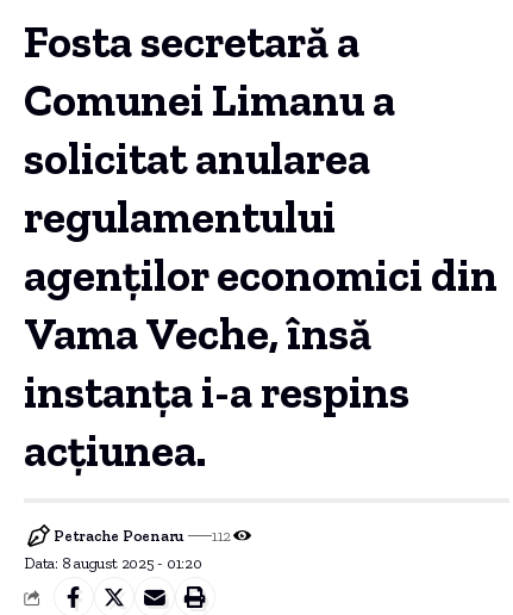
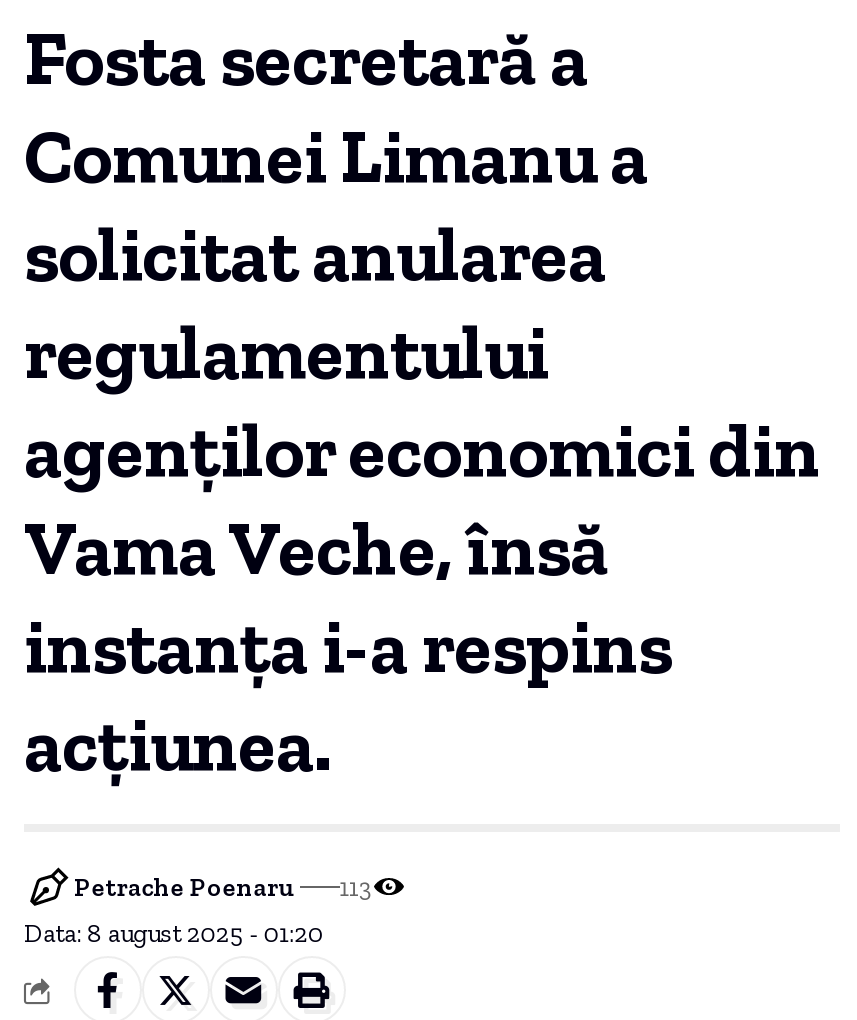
- Petrache Poenaru 112
+ Petrache Poenaru 113
